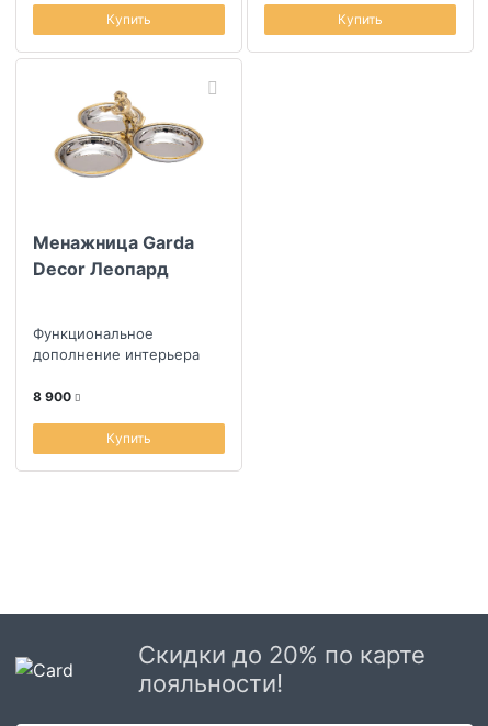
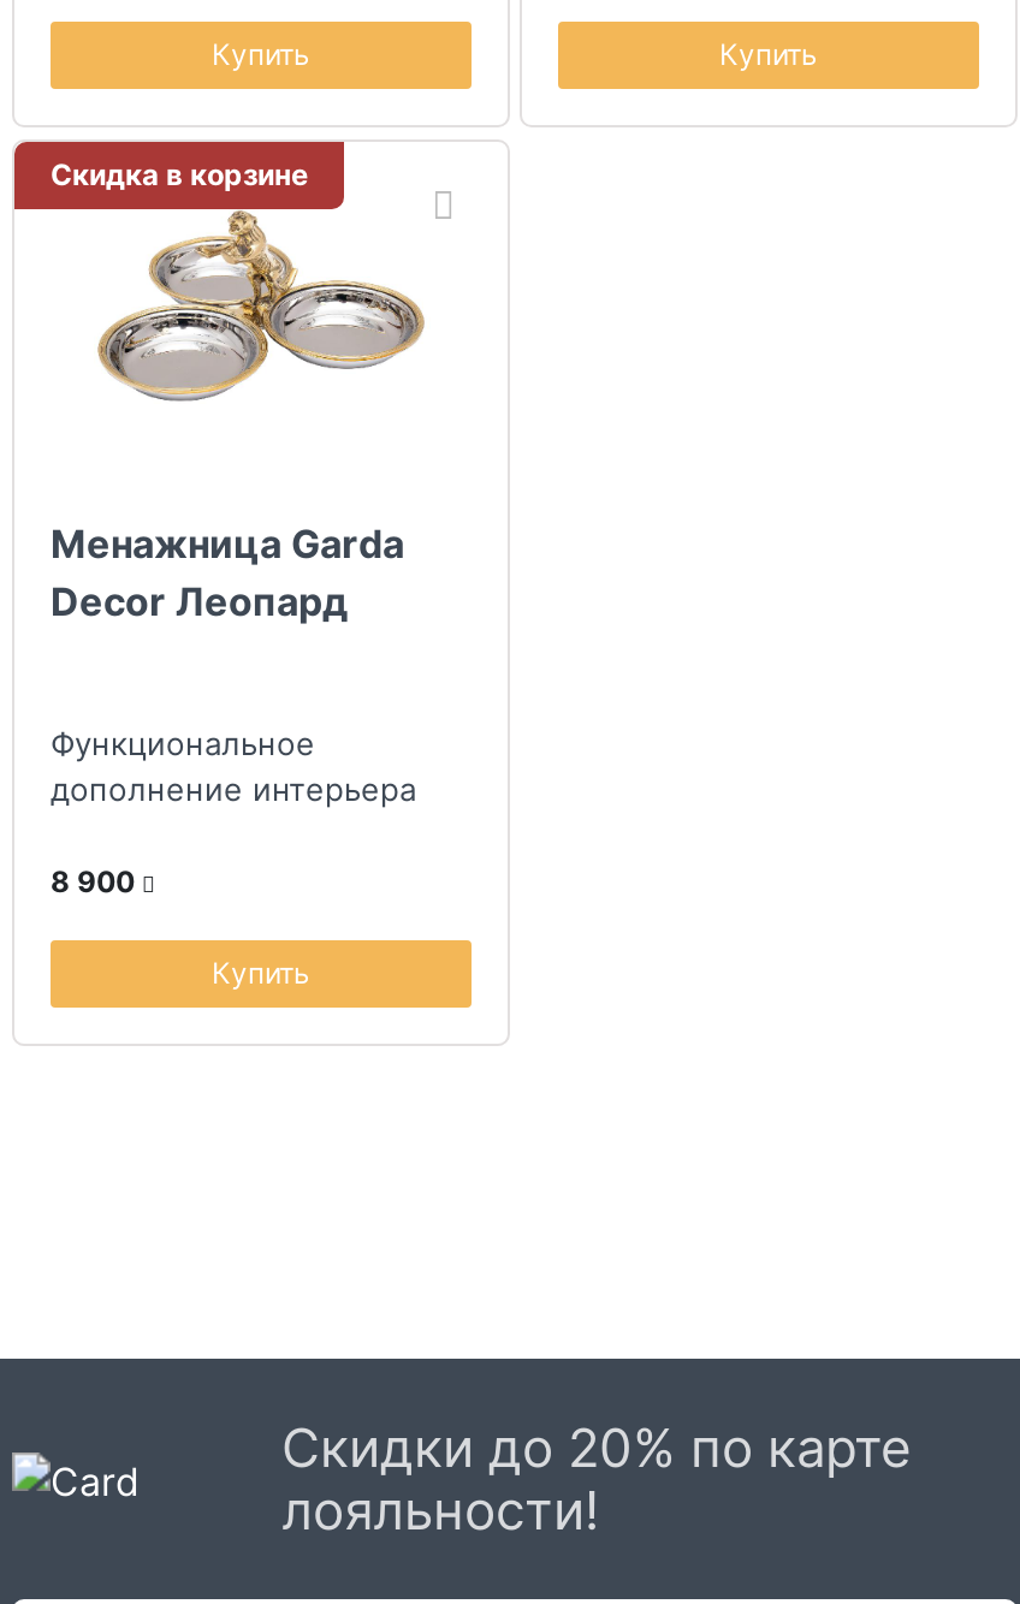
+ Скидка в корзине
